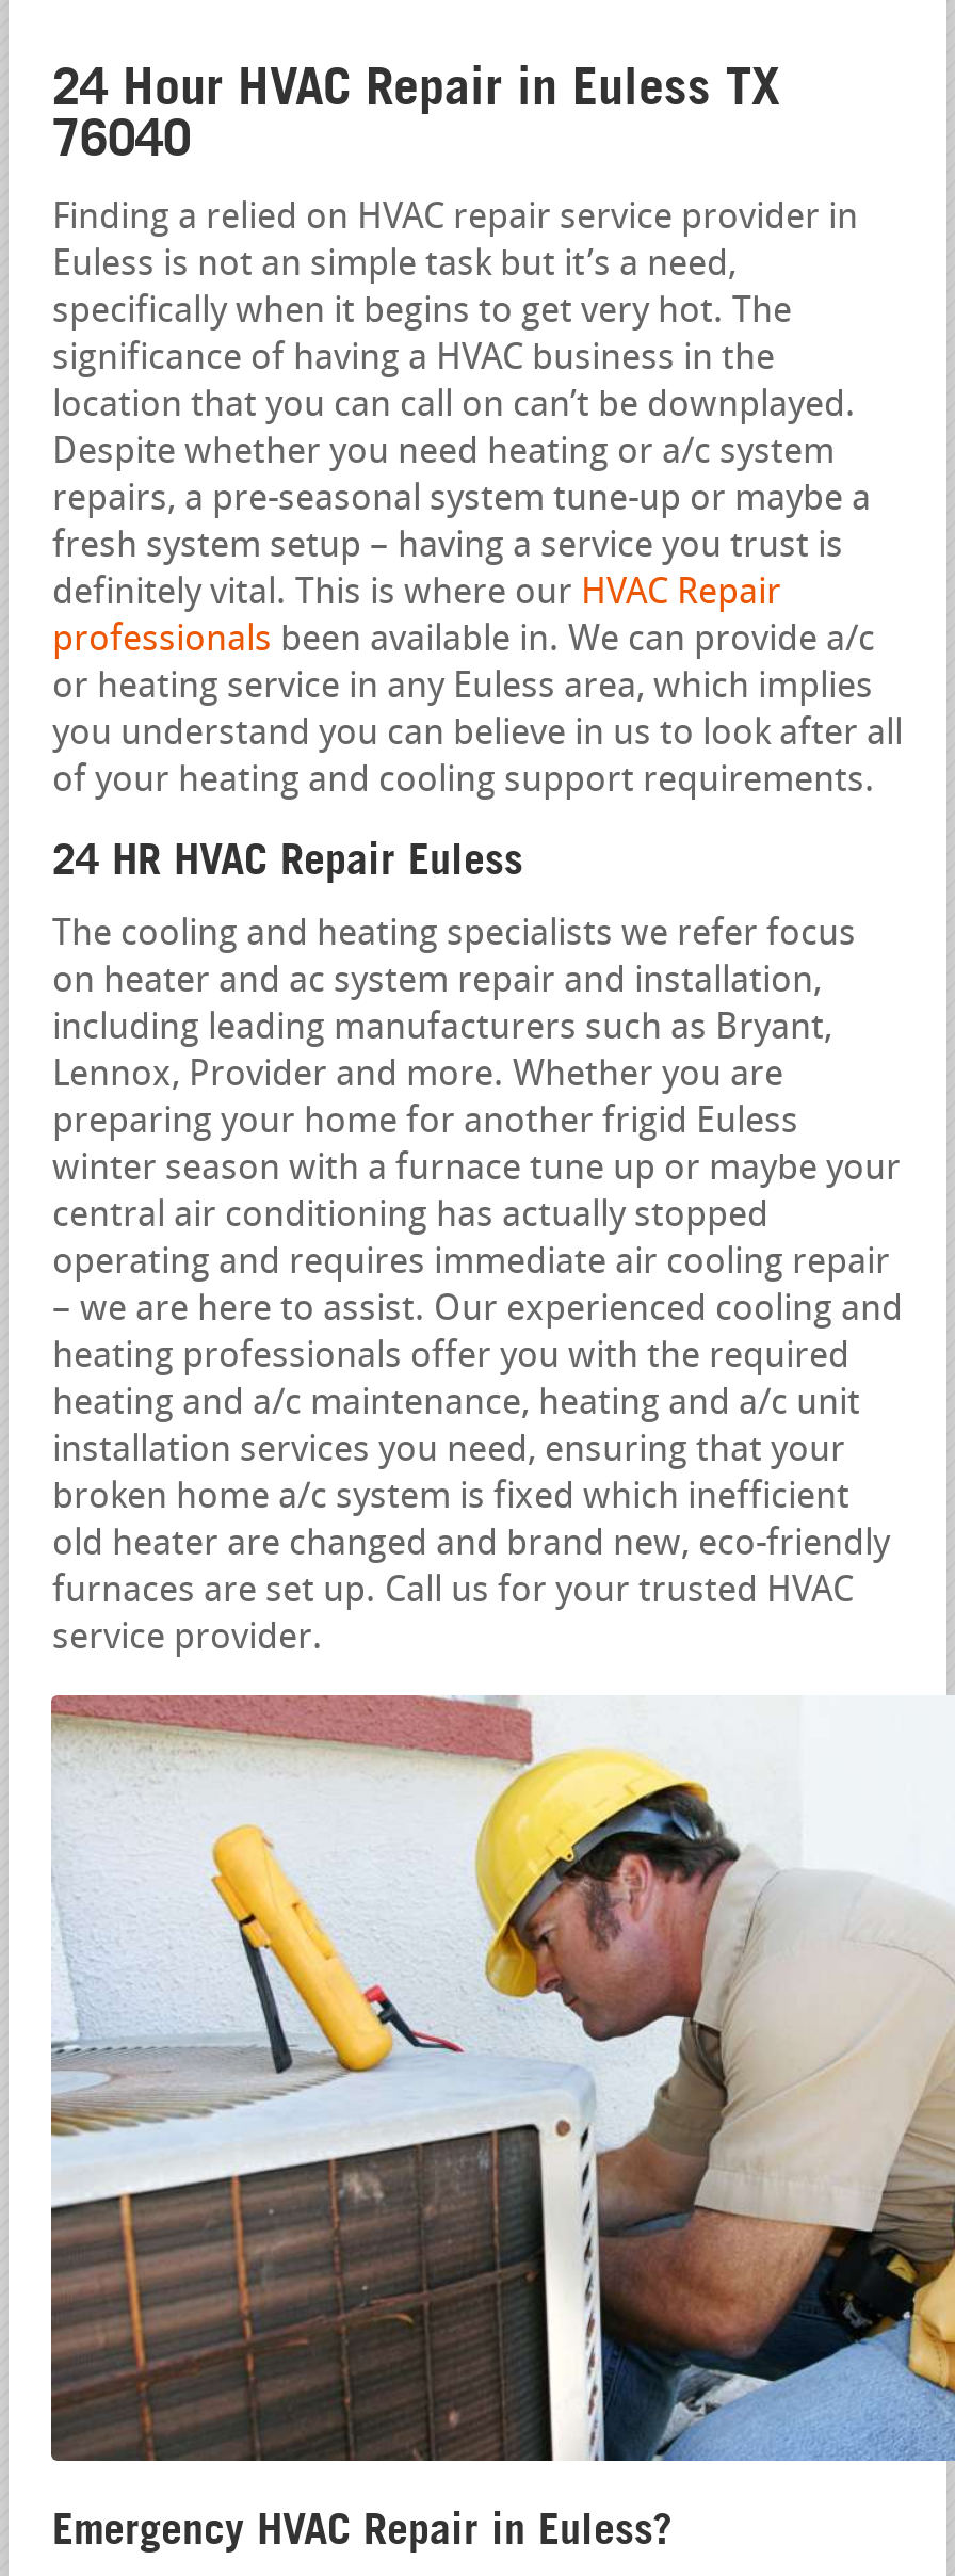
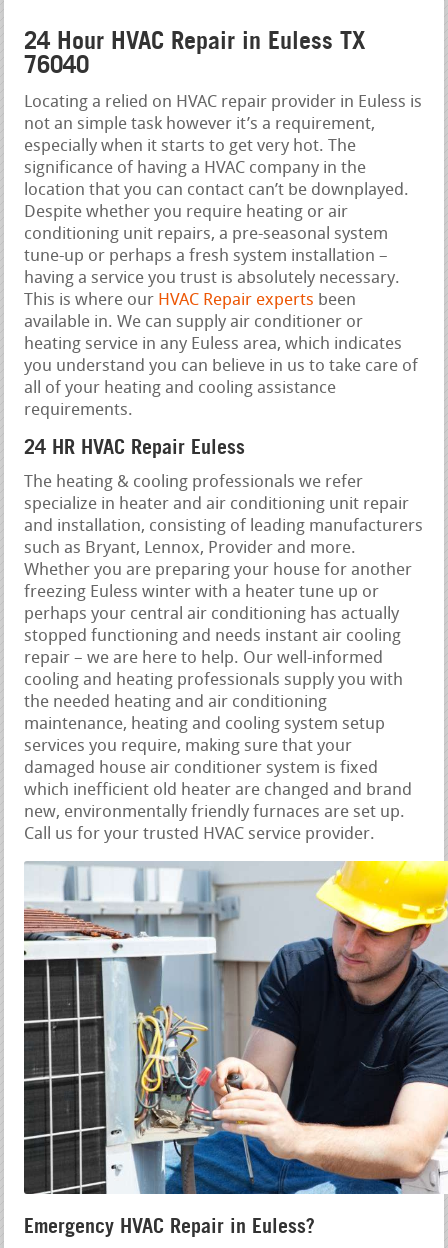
- Finding a relied on HVAC repair service provider in
- Euless is not an simple task but it’s a need,
- specifically when it begins to get very hot. The
- significance of having a HVAC business in the
- location that you can call on can’t be downplayed.
- Despite whether you need heating or a/c system
- repairs, a pre-seasonal system tune-up or maybe a
- fresh system setup – having a service you trust is
- definitely vital. This is where our HVAC Repair
- professionals been available in. We can provide a/c
- or heating service in any Euless area, which implies
- you understand you can believe in us to look after all
- of your heating and cooling support requirements.
+ Locating a relied on HVAC repair provider in Euless is
+ not an simple task however it’s a requirement,
+ especially when it starts to get very hot. The
+ significance of having a HVAC company in the
+ location that you can contact can’t be downplayed.
+ Despite whether you require heating or air
+ conditioning unit repairs, a pre-seasonal system
+ tune-up or perhaps a fresh system installation –
+ having a service you trust is absolutely necessary.
+ This is where our HVAC Repair experts been
+ available in. We can supply air conditioner or
+ heating service in any Euless area, which indicates
+ you understand you can believe in us to take care of
+ all of your heating and cooling assistance
+ requirements.

- The cooling and heating specialists we refer focus
- on heater and ac system repair and installation,
- including leading manufacturers such as Bryant,
- Lennox, Provider and more. Whether you are
- preparing your home for another frigid Euless
- winter season with a furnace tune up or maybe your
- central air conditioning has actually stopped
- operating and requires immediate air cooling repair
- – we are here to assist. Our experienced cooling and
- heating professionals offer you with the required
- heating and a/c maintenance, heating and a/c unit
- installation services you need, ensuring that your
- broken home a/c system is fixed which inefficient
- old heater are changed and brand new, eco-friendly
- furnaces are set up. Call us for your trusted HVAC
- service provider.
+ The heating & cooling professionals we refer
+ specialize in heater and air conditioning unit repair
+ and installation, consisting of leading manufacturers
+ such as Bryant, Lennox, Provider and more.
+ Whether you are preparing your house for another
+ freezing Euless winter with a heater tune up or
+ perhaps your central air conditioning has actually
+ stopped functioning and needs instant air cooling
+ repair – we are here to help. Our well-informed
+ cooling and heating professionals supply you with
+ the needed heating and air conditioning
+ maintenance, heating and cooling system setup
+ services you require, making sure that your
+ damaged house air conditioner system is fixed
+ which inefficient old heater are changed and brand
+ new, environmentally friendly furnaces are set up.
+ Call us for your trusted HVAC service provider.

- [image]
+ [image]
